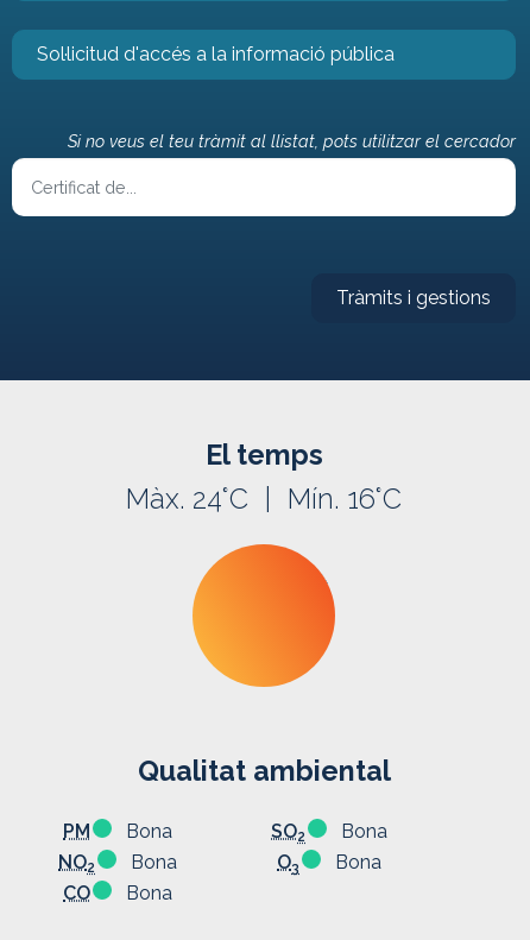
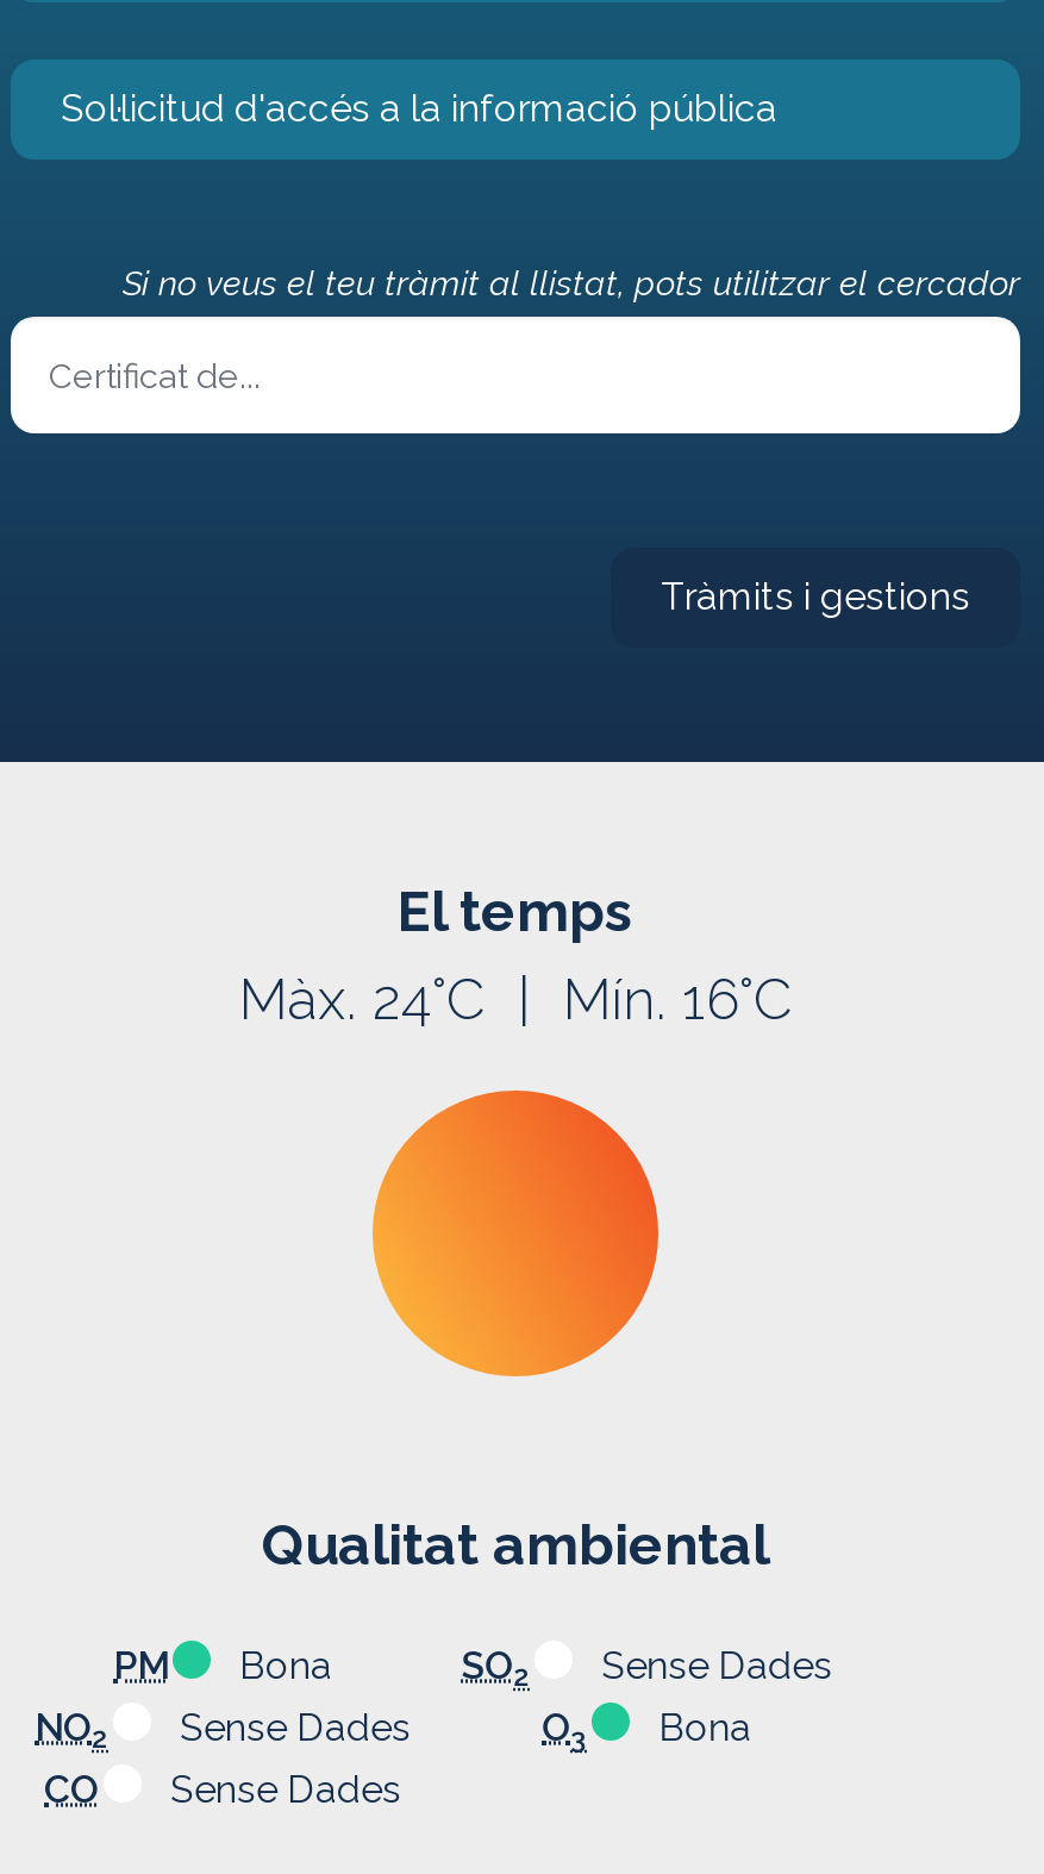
- Bona
+ Sense Dades

- Bona
+ Sense Dades

- Bona
+ Sense Dades
